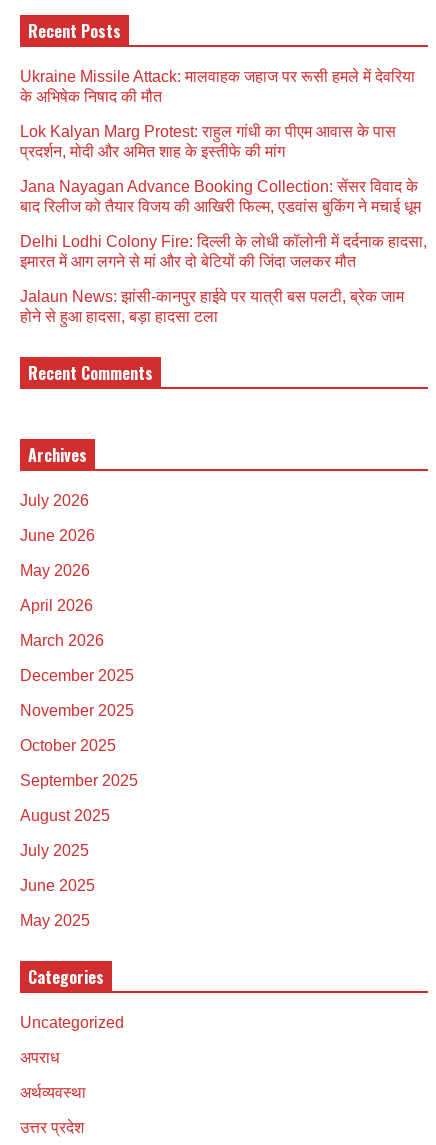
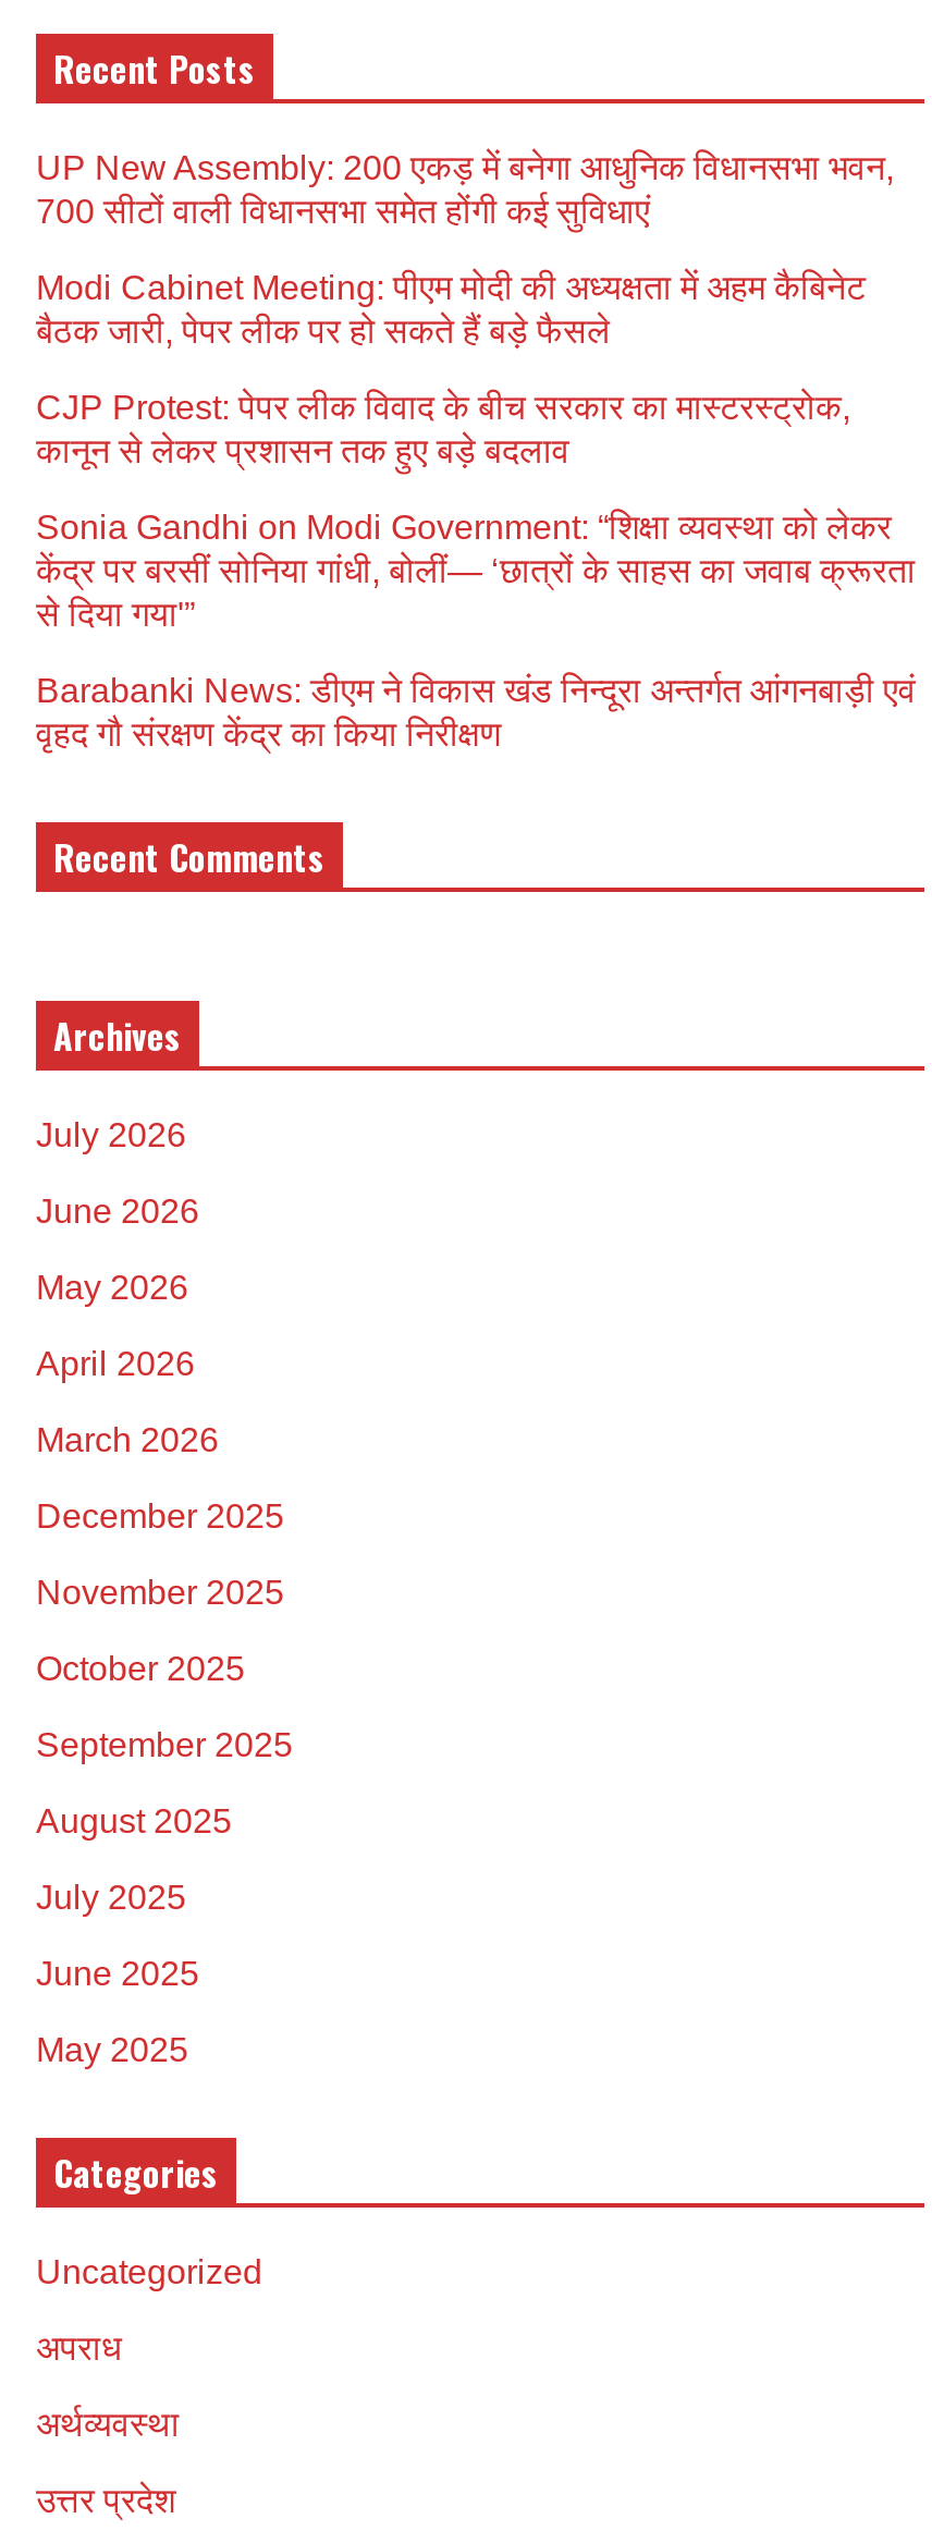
- Ukraine Missile Attack: मालवाहक जहाज पर रूसी हमले में देवरिया
- के अभिषेक निषाद की मौत
+ UP New Assembly: 200 एकड़ में बनेगा आधुनिक विधानसभा भवन,
+ 700 सीटों वाली विधानसभा समेत होंगी कई सुविधाएं

- Lok Kalyan Marg Protest: राहुल गांधी का पीएम आवास के पास
- प्रदर्शन, मोदी और अमित शाह के इस्तीफे की मांग
+ Modi Cabinet Meeting: पीएम मोदी की अध्यक्षता में अहम कैबिनेट
+ बैठक जारी, पेपर लीक पर हो सकते हैं बड़े फैसले

- Jana Nayagan Advance Booking Collection: सेंसर विवाद के
- बाद रिलीज को तैयार विजय की आखिरी फिल्म, एडवांस बुकिंग ने मचाई धूम
+ CJP Protest: पेपर लीक विवाद के बीच सरकार का मास्टरस्ट्रोक,
+ कानून से लेकर प्रशासन तक हुए बड़े बदलाव

- Delhi Lodhi Colony Fire: दिल्ली के लोधी कॉलोनी में दर्दनाक हादसा,
- इमारत में आग लगने से मां और दो बेटियों की जिंदा जलकर मौत
+ Sonia Gandhi on Modi Government: “शिक्षा व्यवस्था को लेकर
+ केंद्र पर बरसीं सोनिया गांधी, बोलीं— ‘छात्रों के साहस का जवाब क्रूरता
+ से दिया गया'”

- Jalaun News: झांसी-कानपुर हाईवे पर यात्री बस पलटी, ब्रेक जाम
- होने से हुआ हादसा, बड़ा हादसा टला
+ Barabanki News: डीएम ने विकास खंड निन्दूरा अन्तर्गत आंगनबाड़ी एवं
+ वृहद गौ संरक्षण केंद्र का किया निरीक्षण
